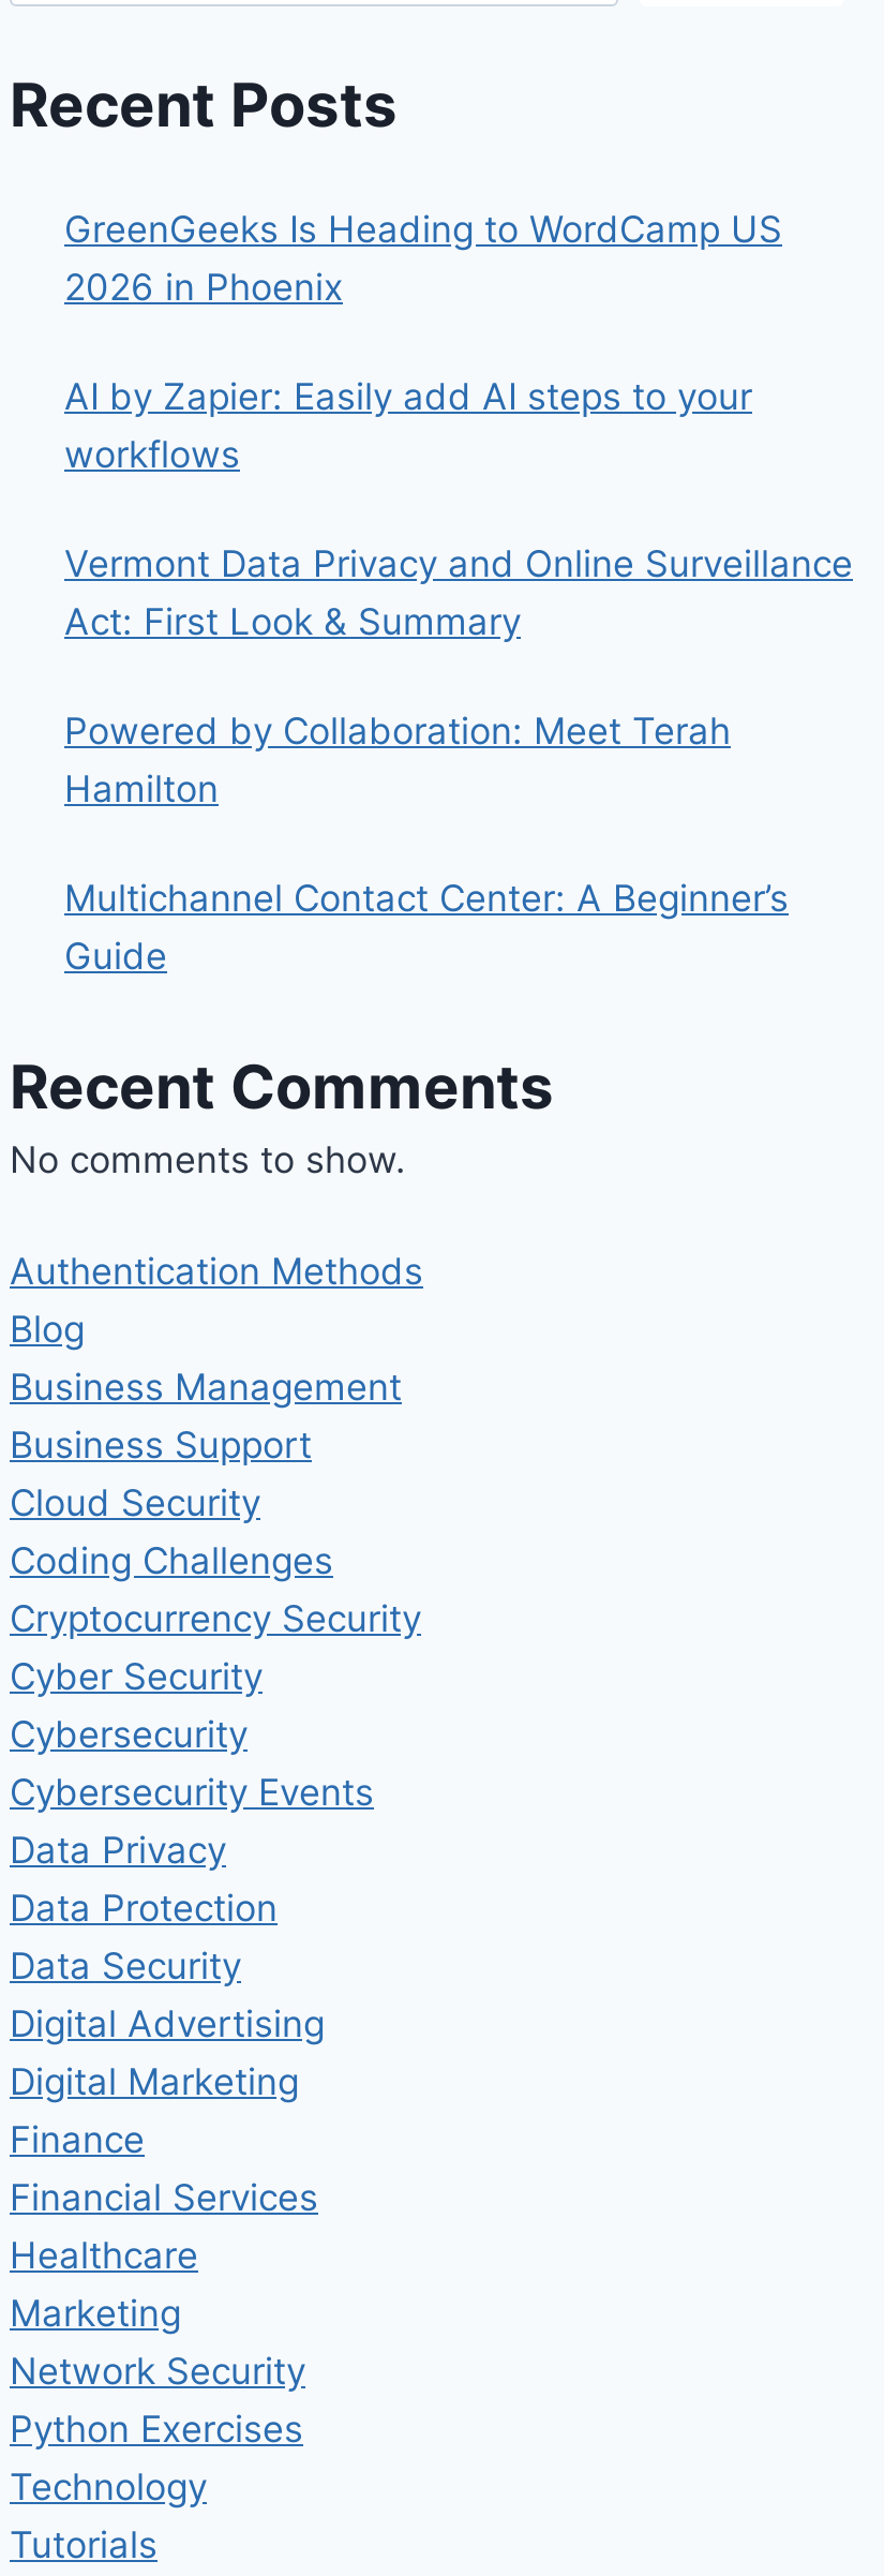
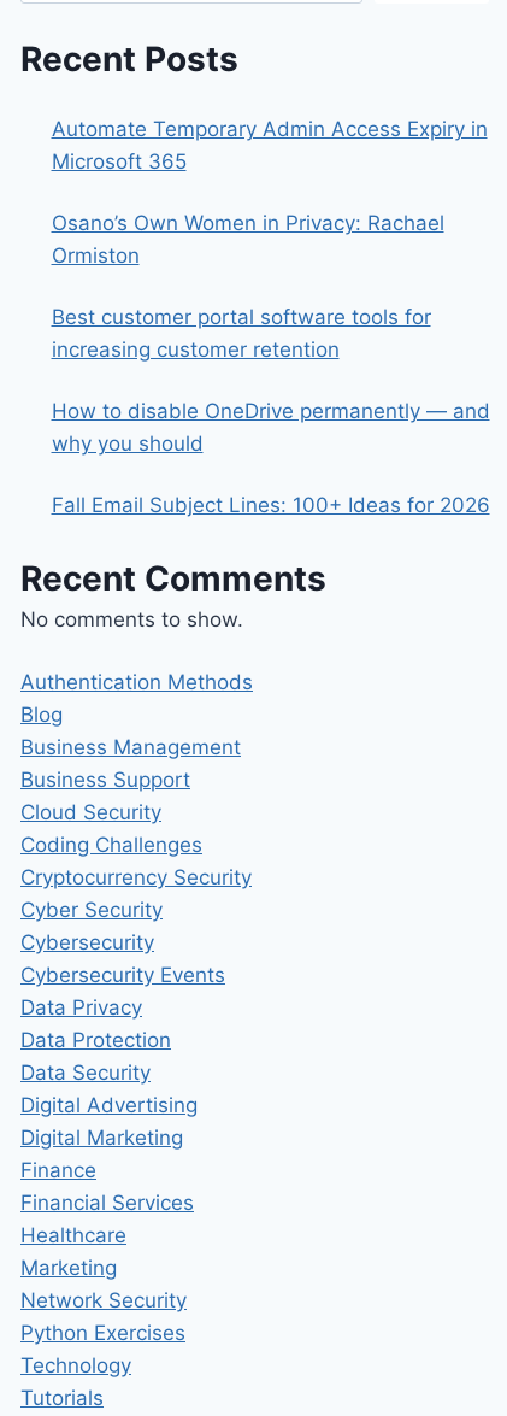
- GreenGeeks Is Heading to WordCamp US
- 2026 in Phoenix
+ Automate Temporary Admin Access Expiry in
+ Microsoft 365

- AI by Zapier: Easily add AI steps to your
- workflows
+ Osano’s Own Women in Privacy: Rachael
+ Ormiston

- Vermont Data Privacy and Online Surveillance
- Act: First Look & Summary
+ Best customer portal software tools for
+ increasing customer retention

- Powered by Collaboration: Meet Terah
- Hamilton
+ How to disable OneDrive permanently — and
+ why you should

- Multichannel Contact Center: A Beginner’s
- Guide
+ Fall Email Subject Lines: 100+ Ideas for 2026
